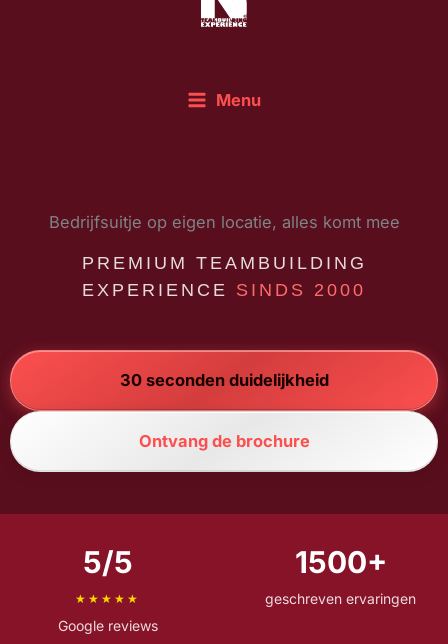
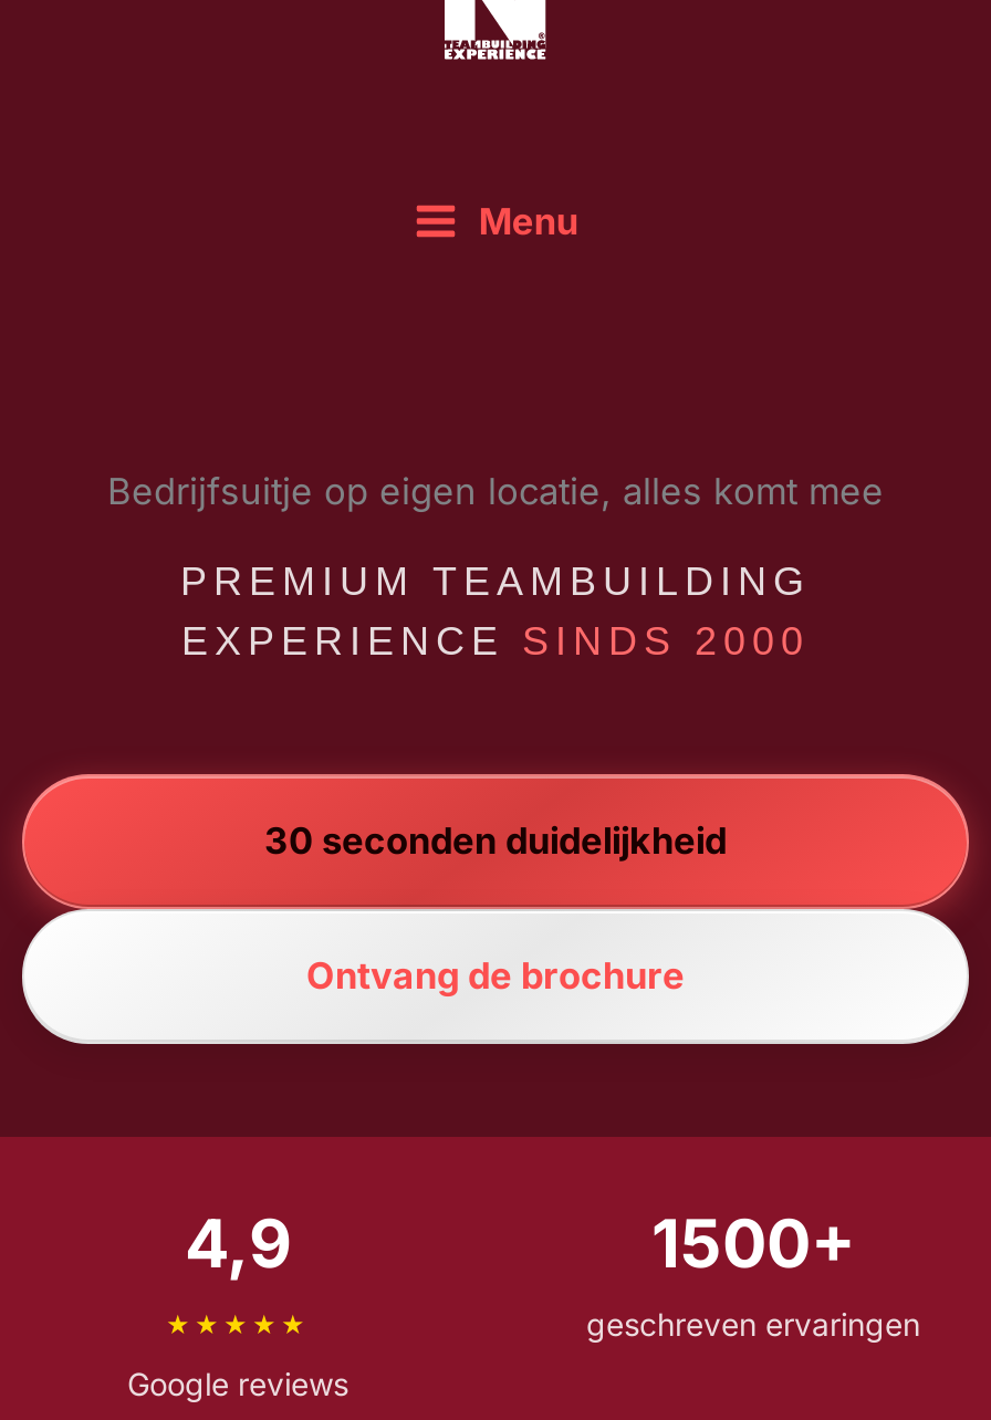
- 5/5
+ 4,9
